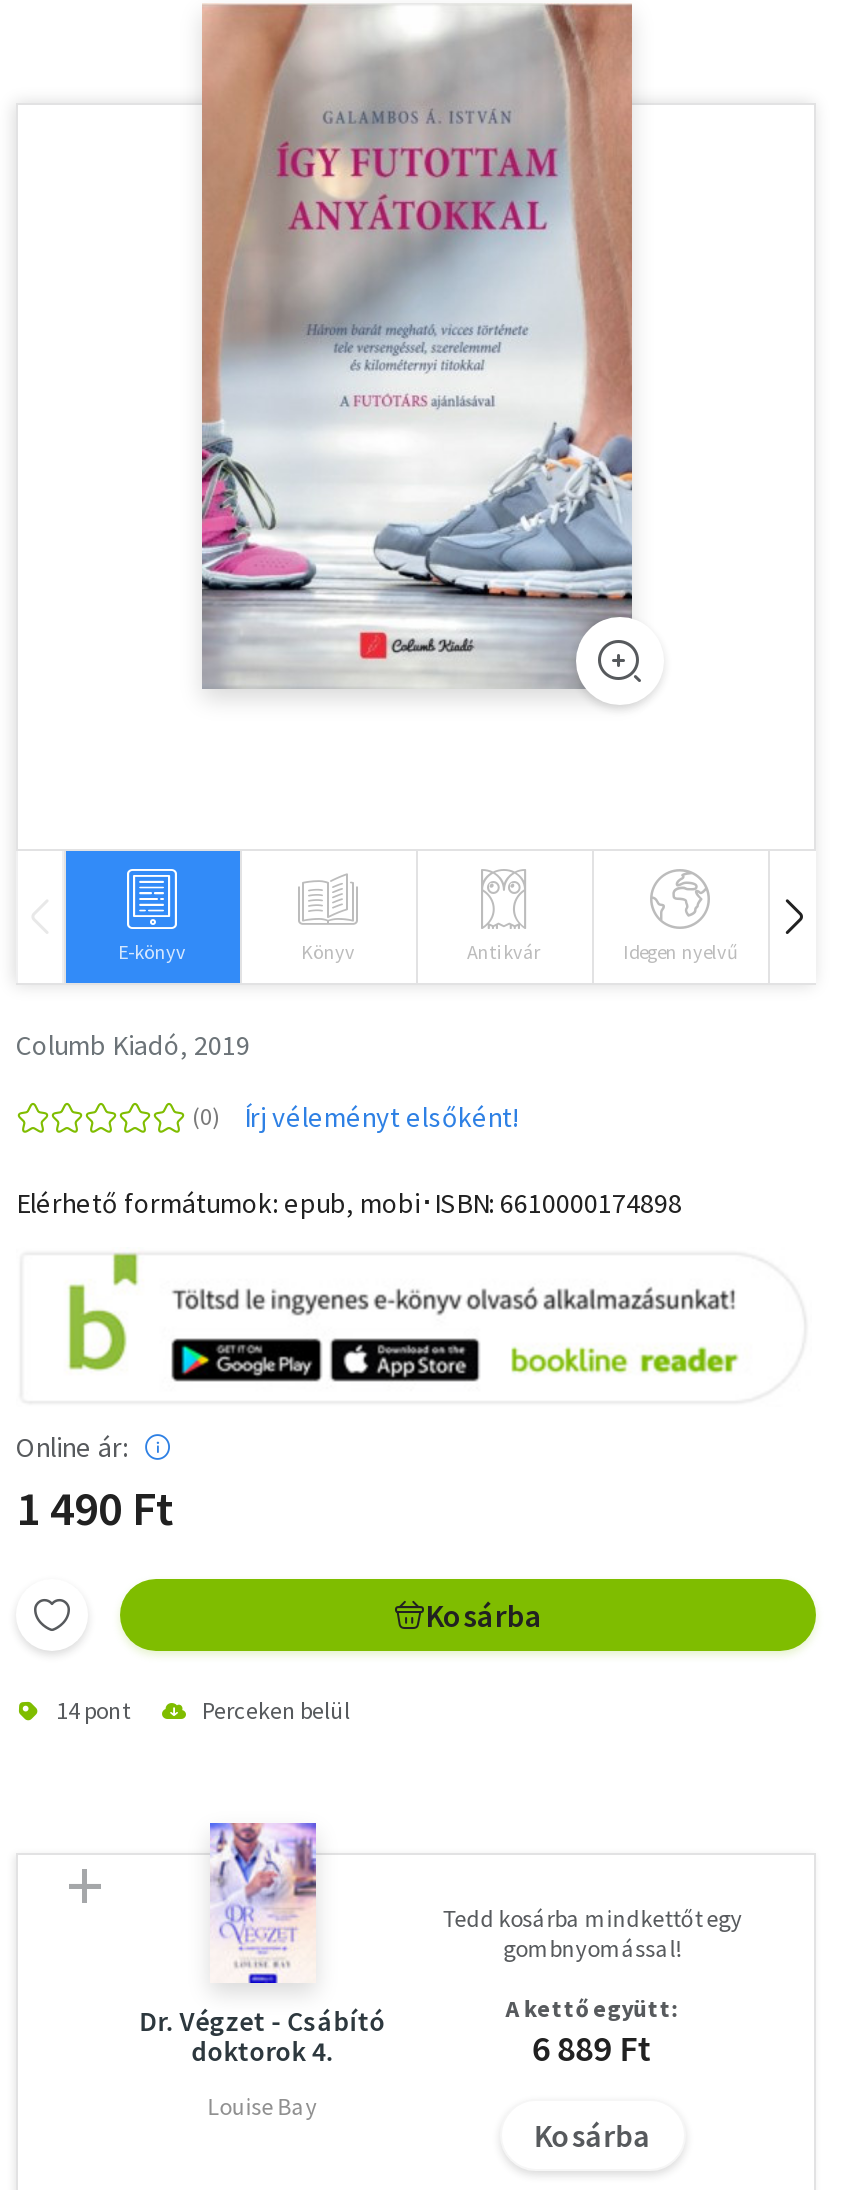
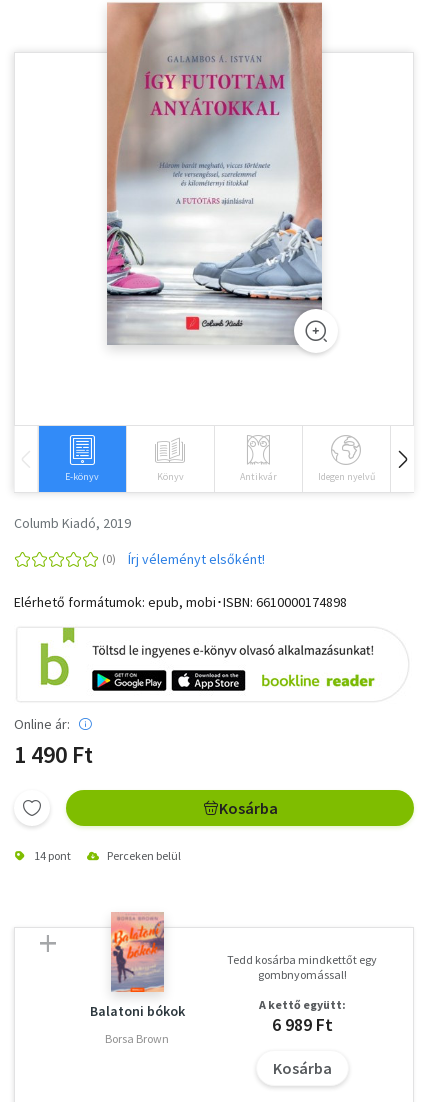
- [image]
- Dr. Végzet - Csábító
- doktorok 4.
+ [image]
+ Balatoni bókok

- 6 889 Ft
+ 6 989 Ft

- Louise Bay
+ Borsa Brown
